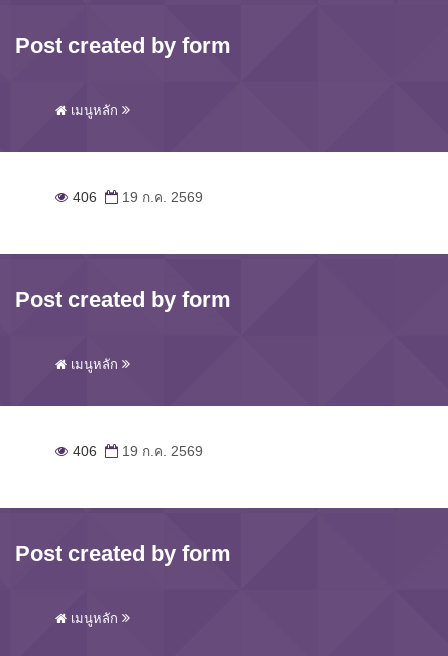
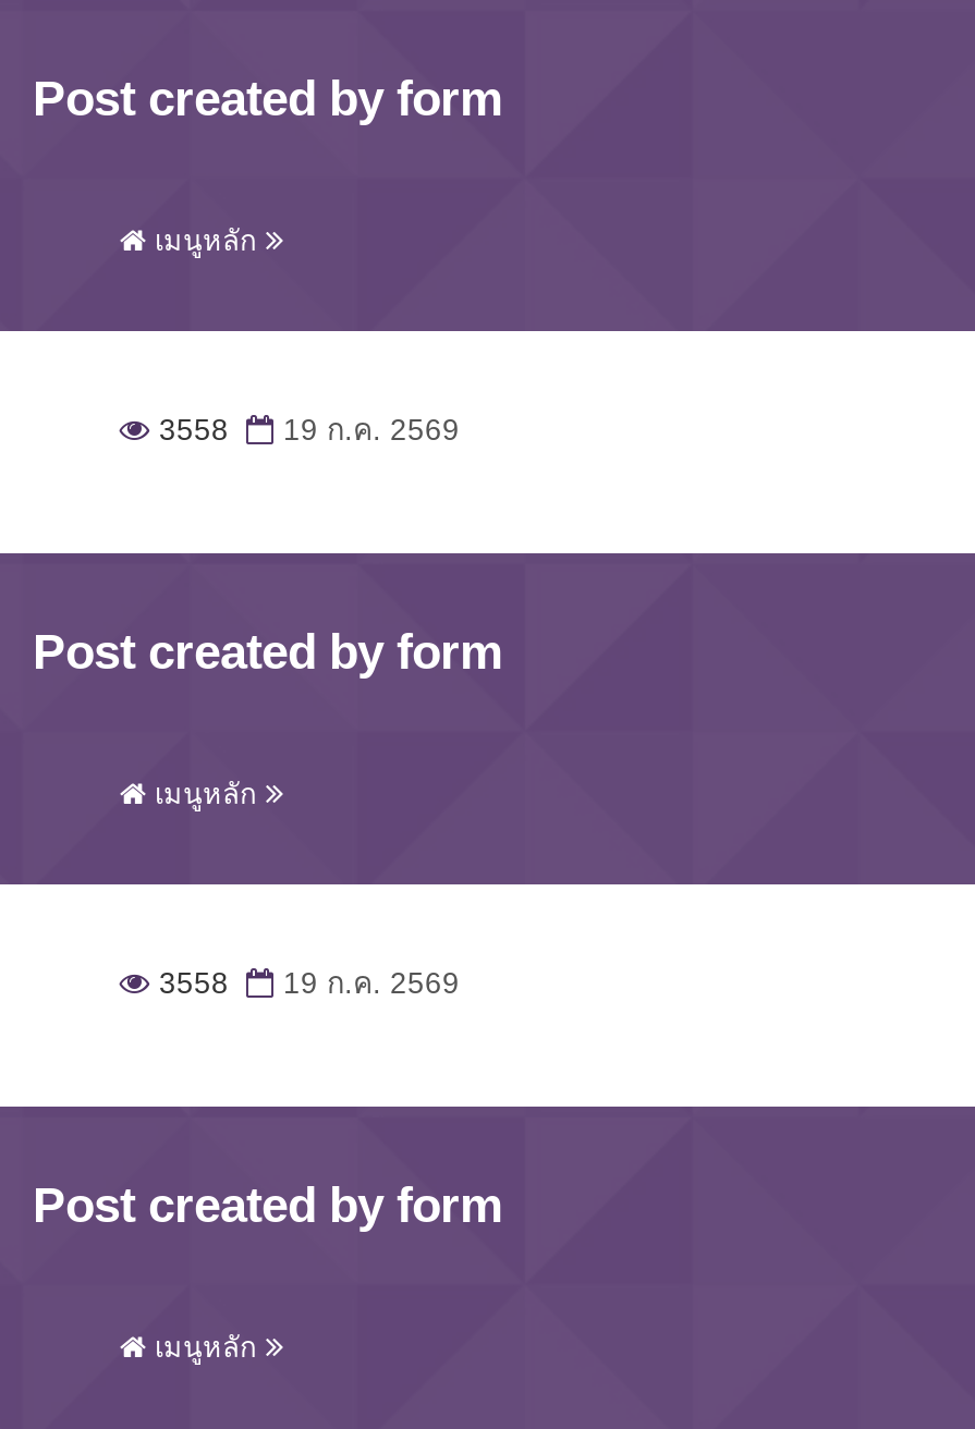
- 406 19 ก.ค. 2569
+ 3558 19 ก.ค. 2569

- 406 19 ก.ค. 2569
+ 3558 19 ก.ค. 2569
